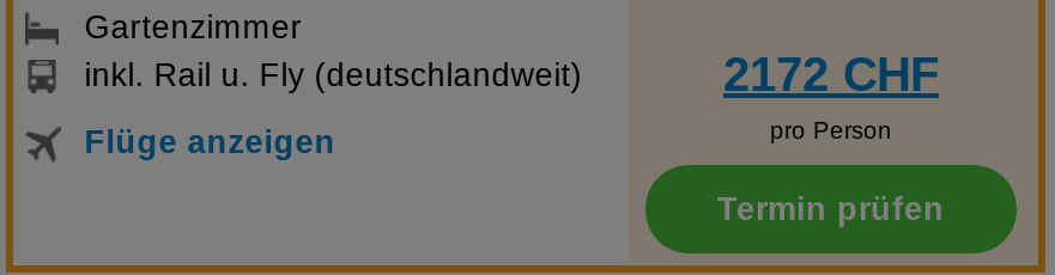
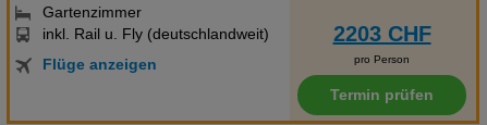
- 2172 CHF
+ 2203 CHF
